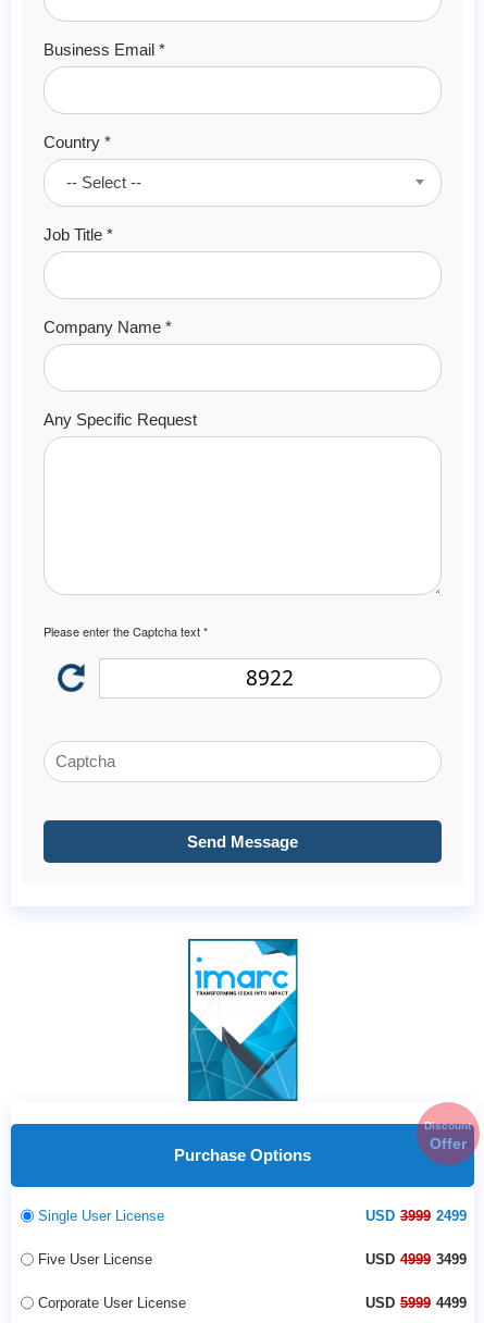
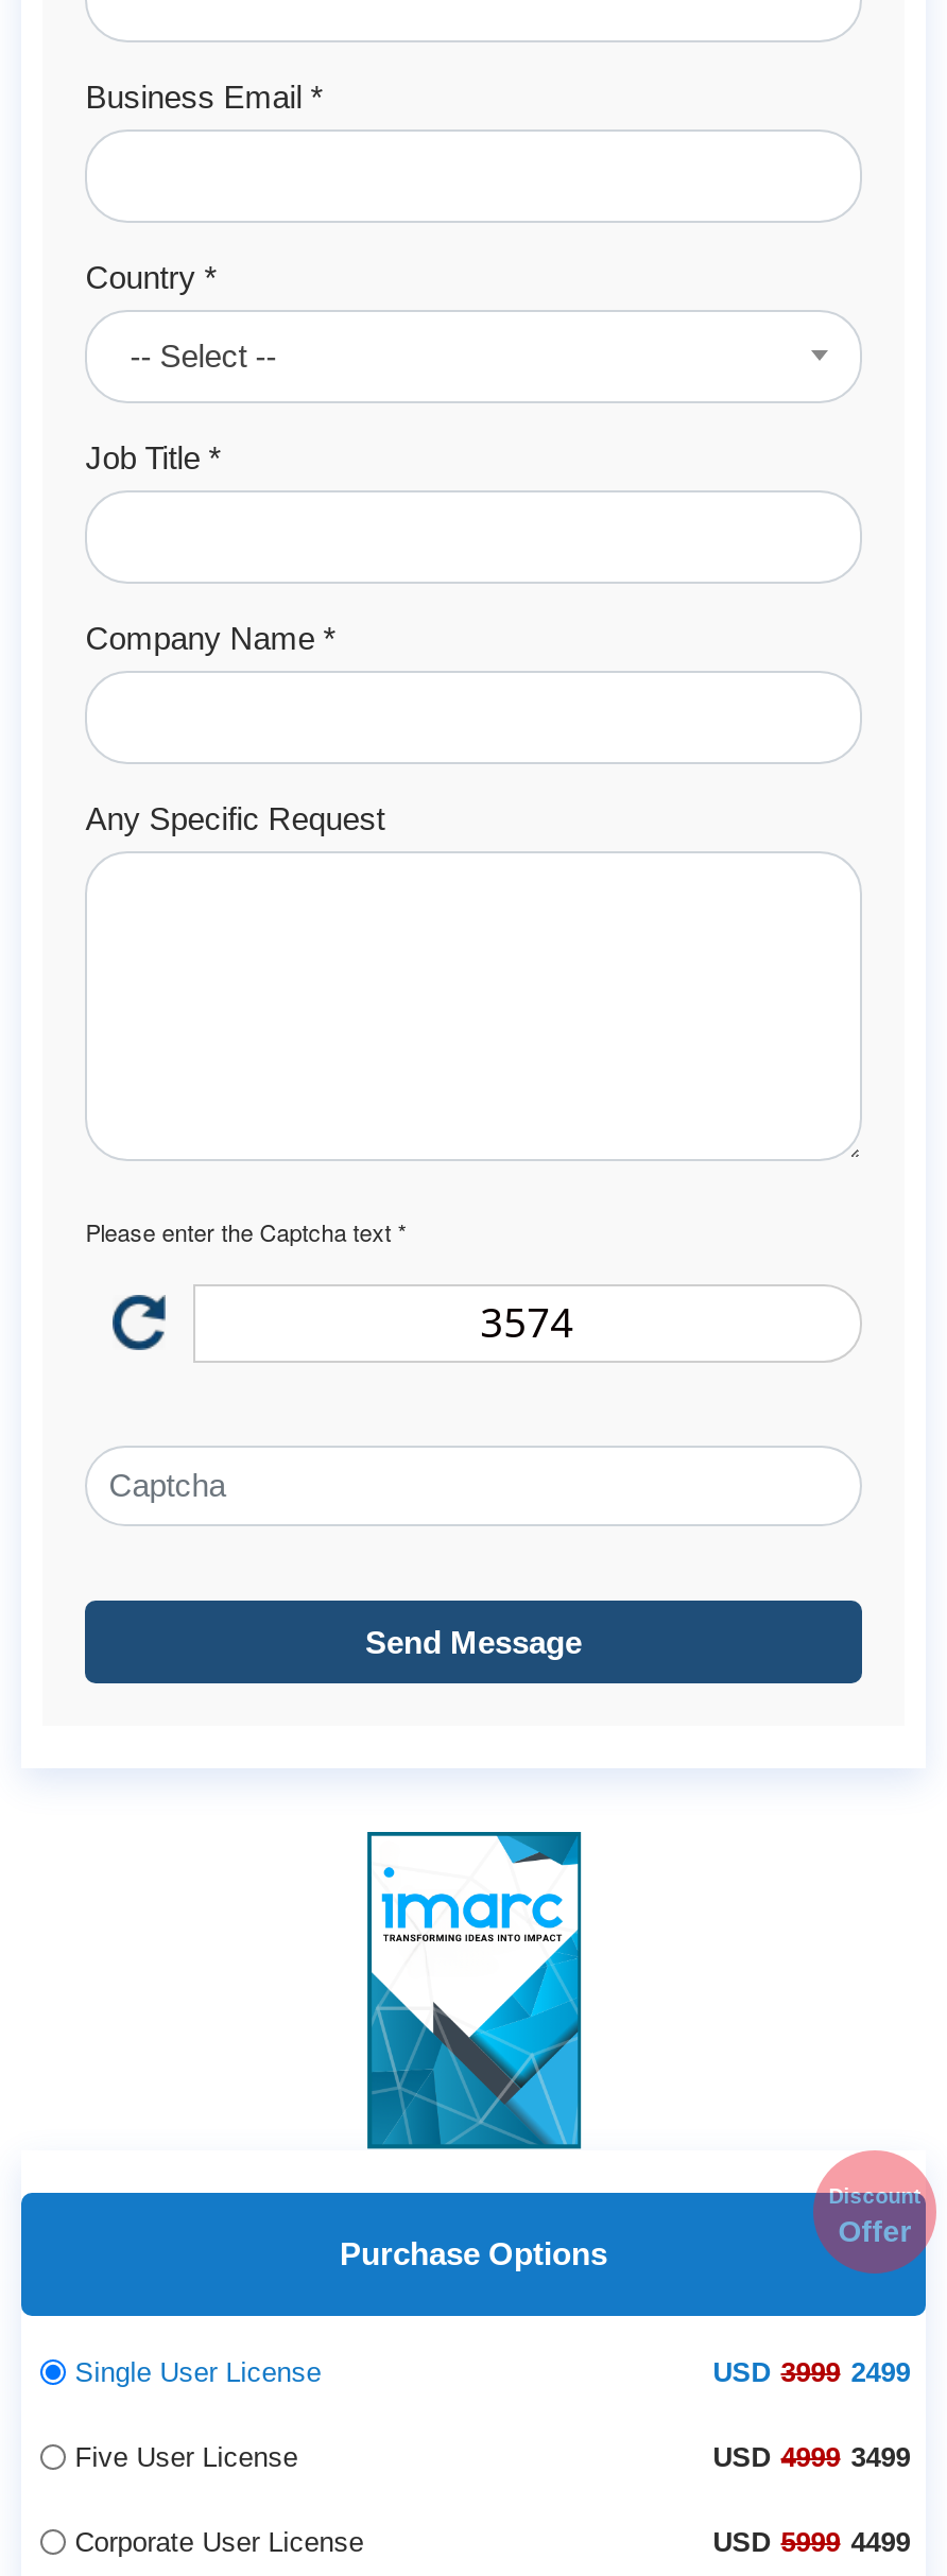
- 8922
+ 3574
